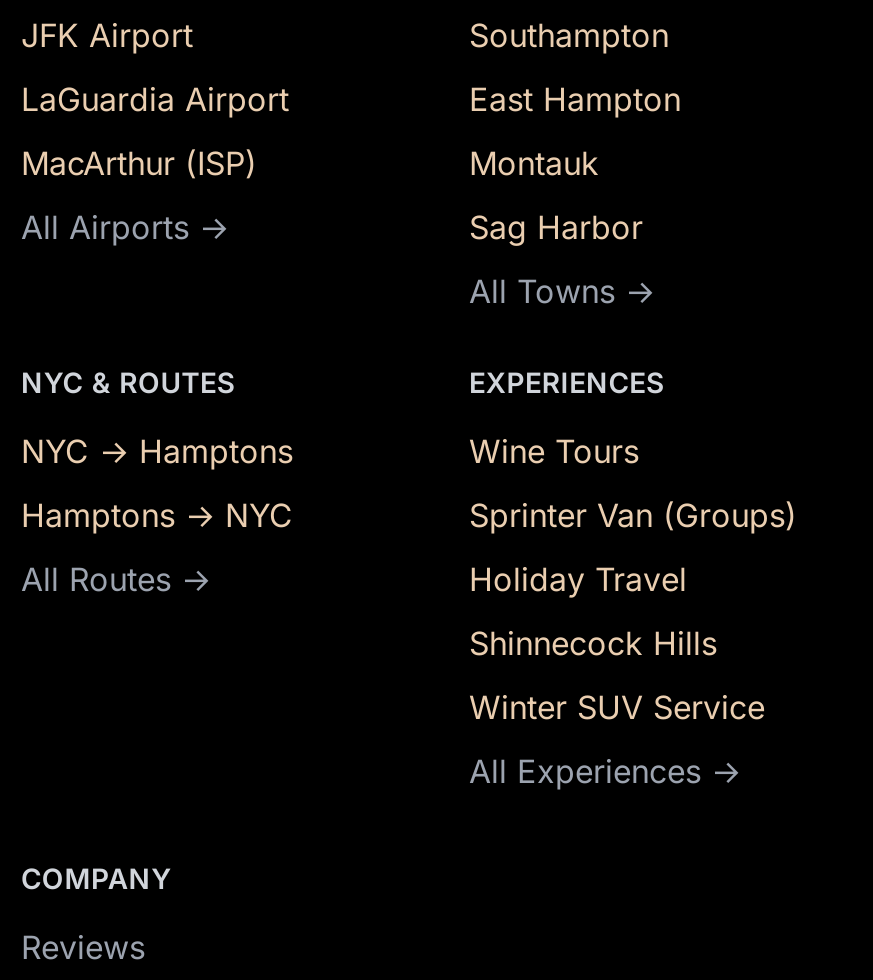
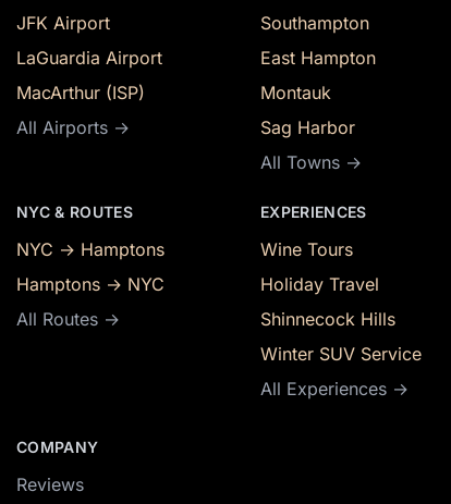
- Sprinter Van (Groups)
